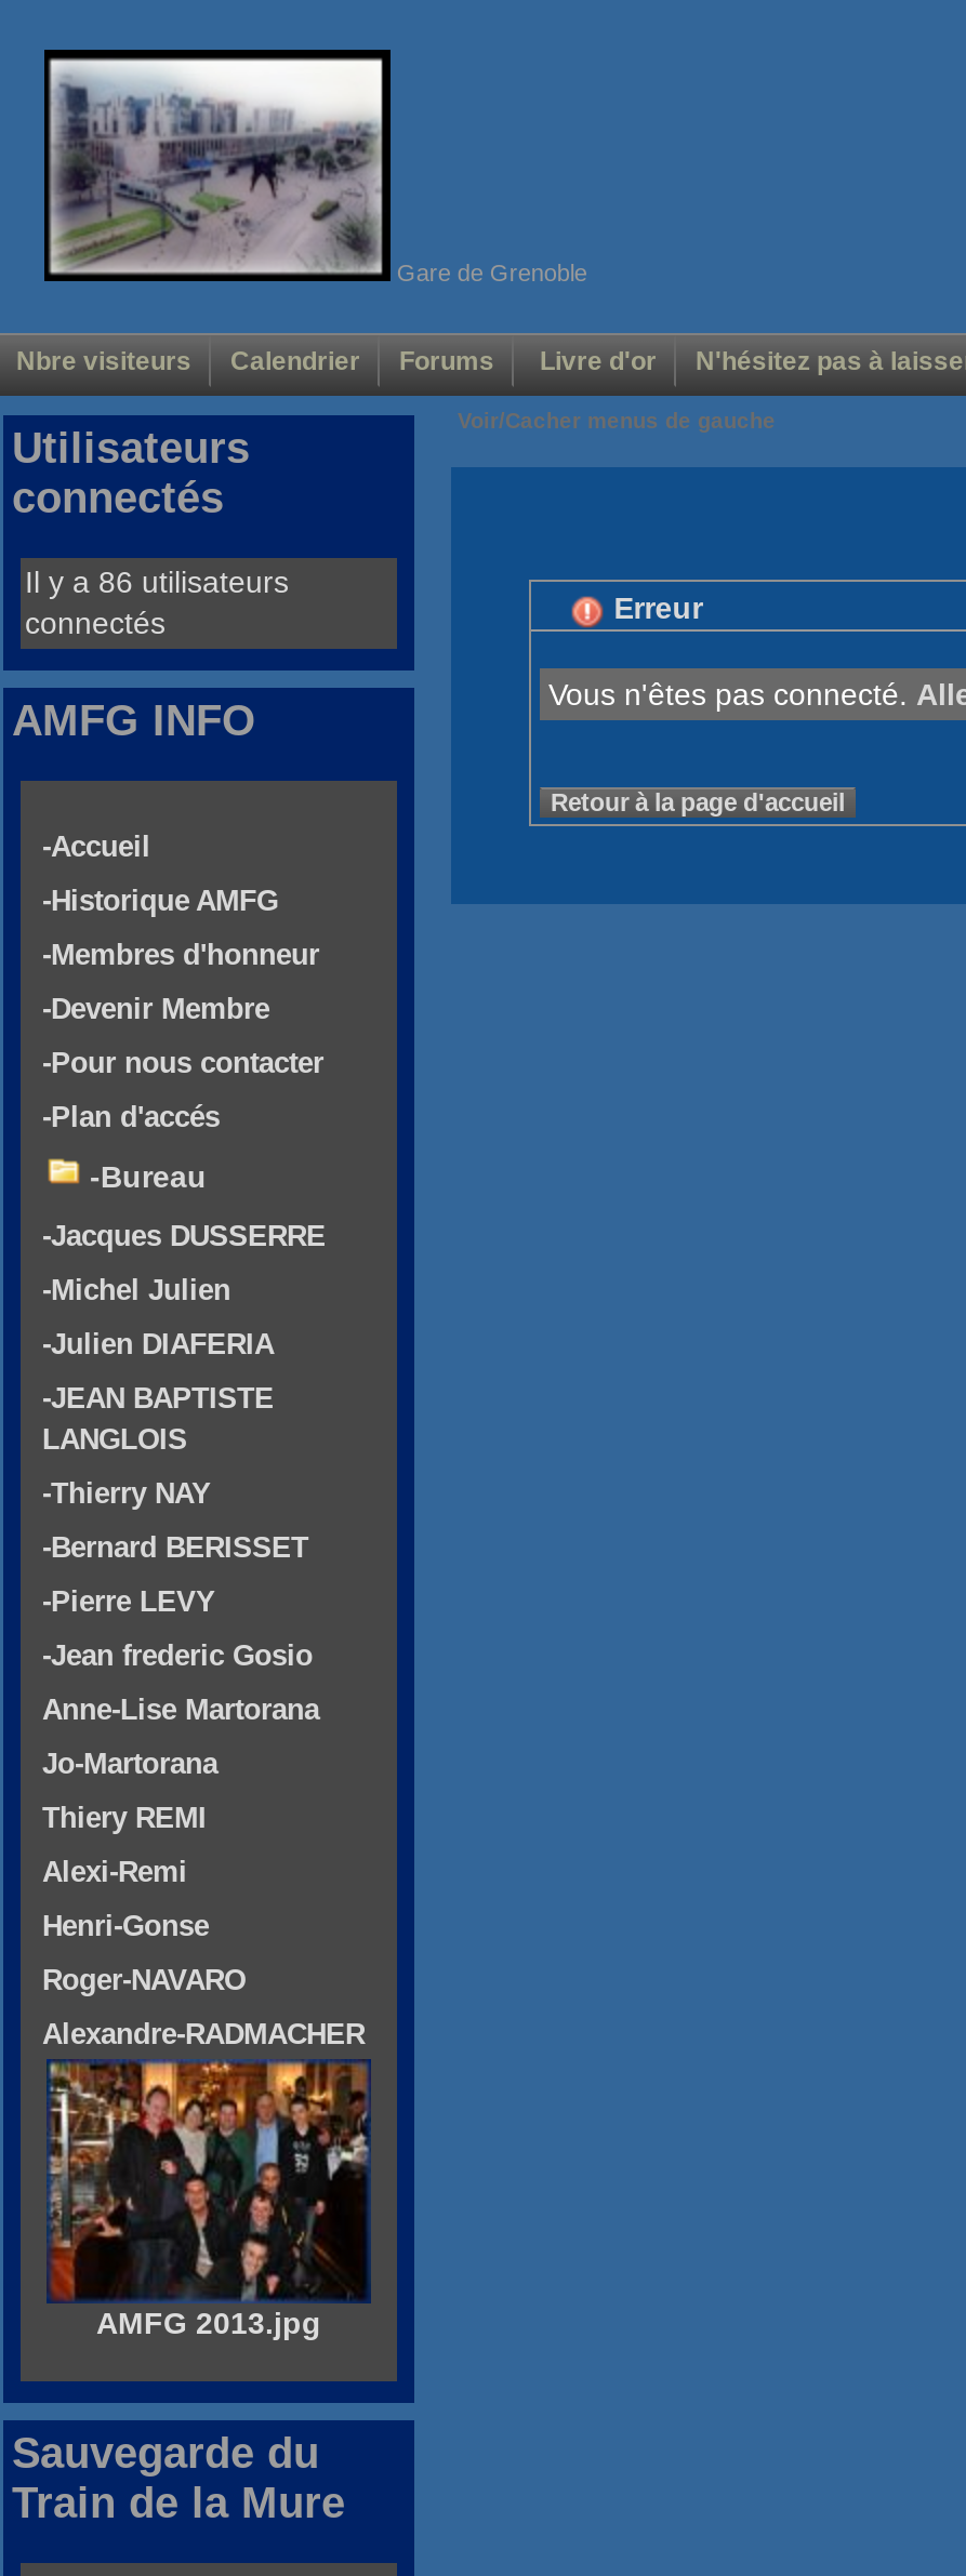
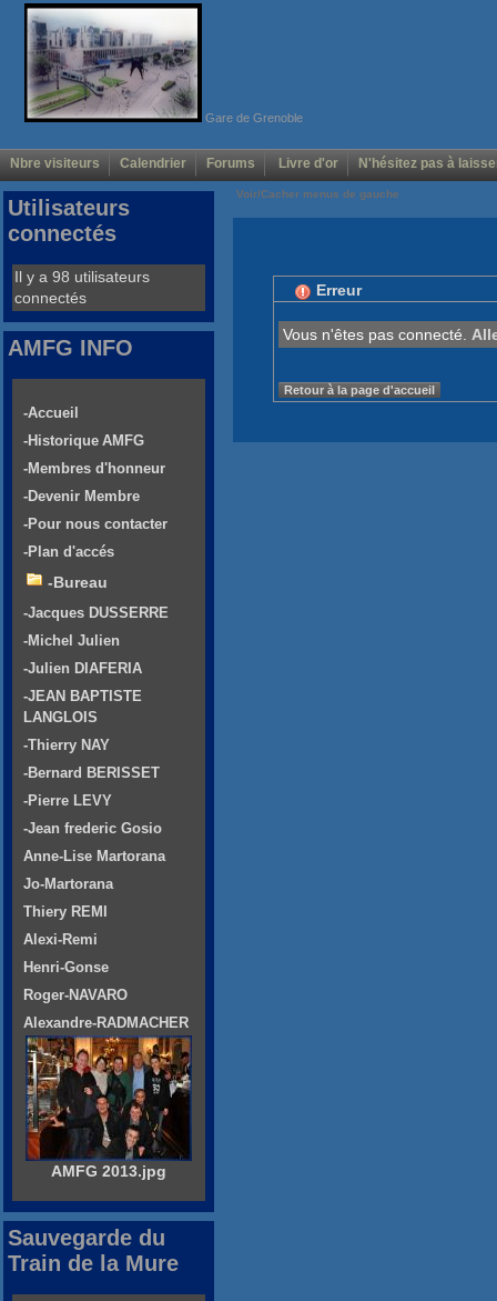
- Il y a 86 utilisateurs
+ Il y a 98 utilisateurs
